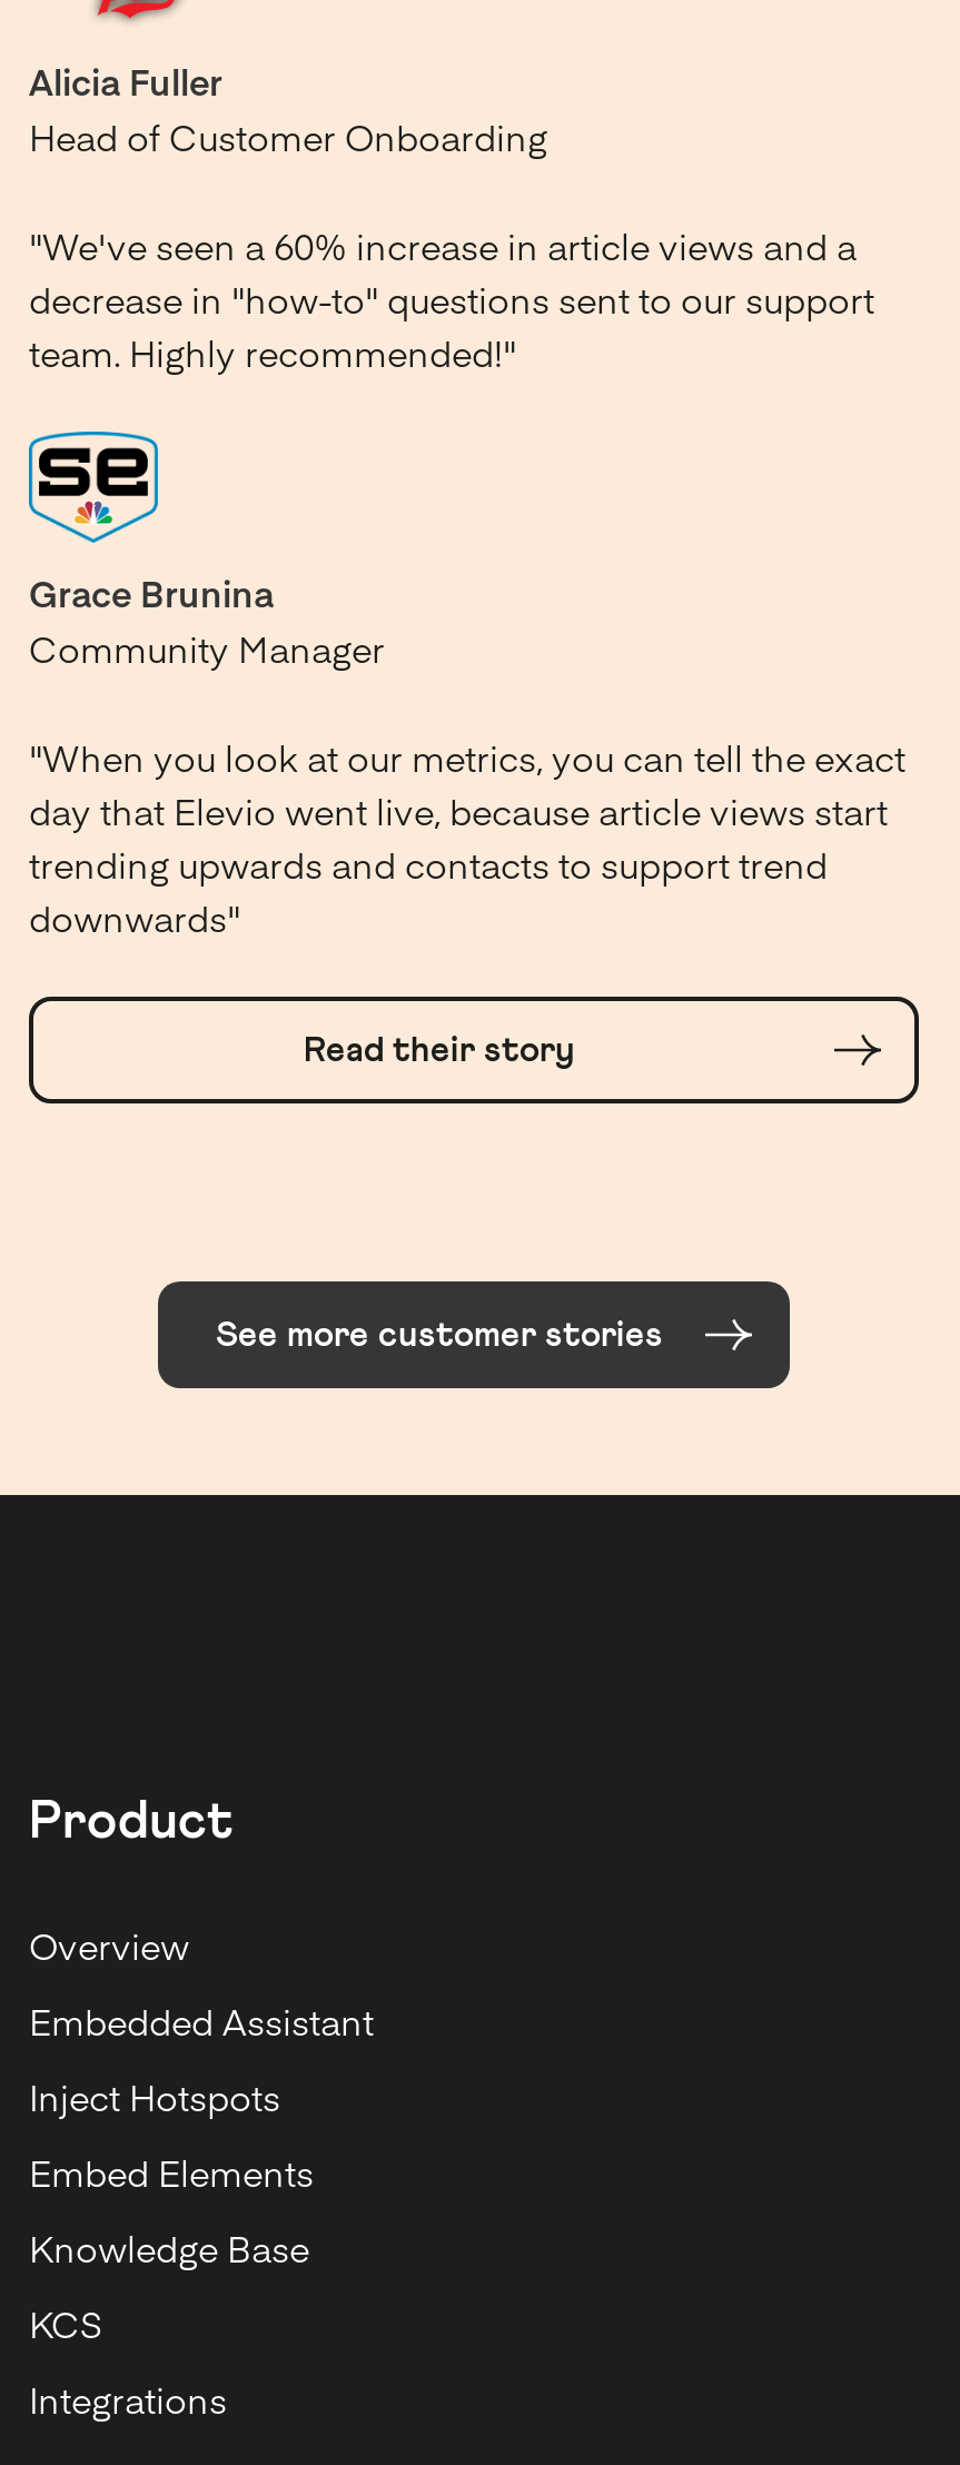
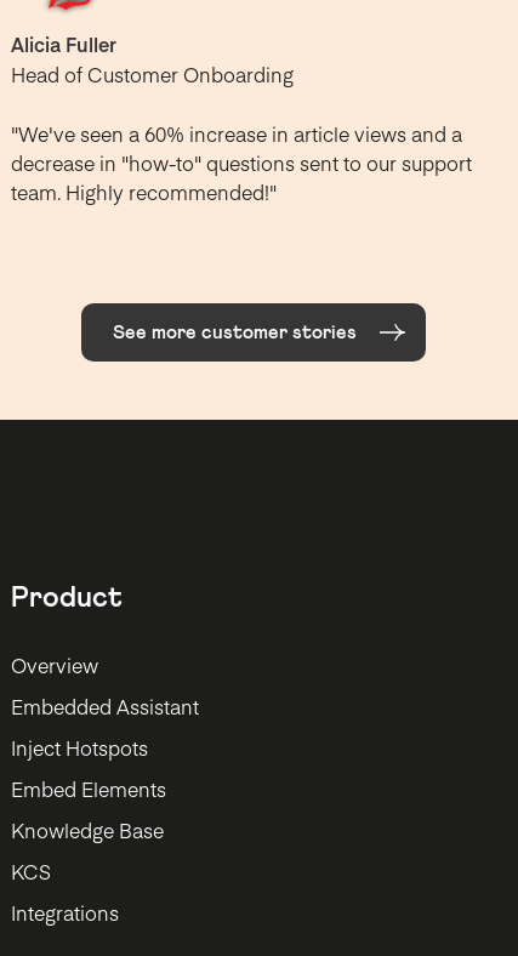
- [image]
- Grace Brunina
- Community Manager
- "When you look at our metrics, you can tell the exact
- day that Elevio went live, because article views start
- trending upwards and contacts to support trend
- downwards"
- Read their story
